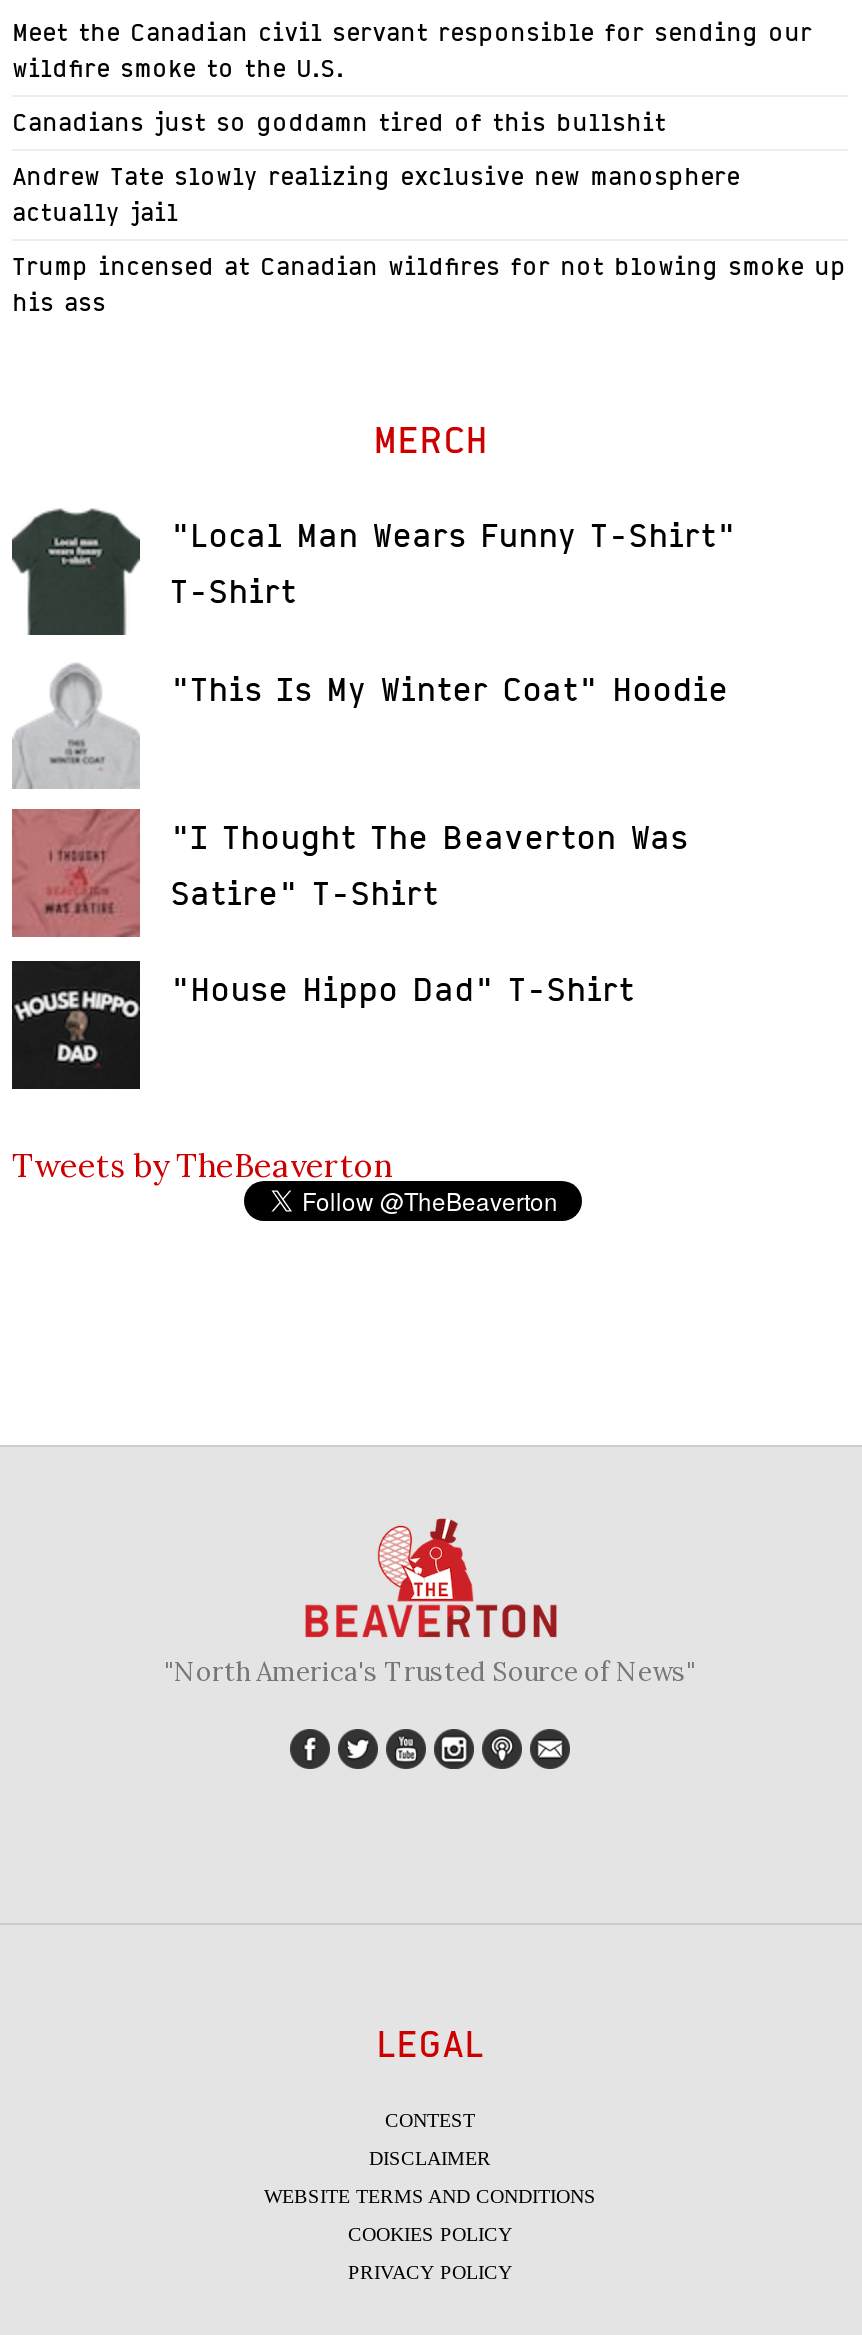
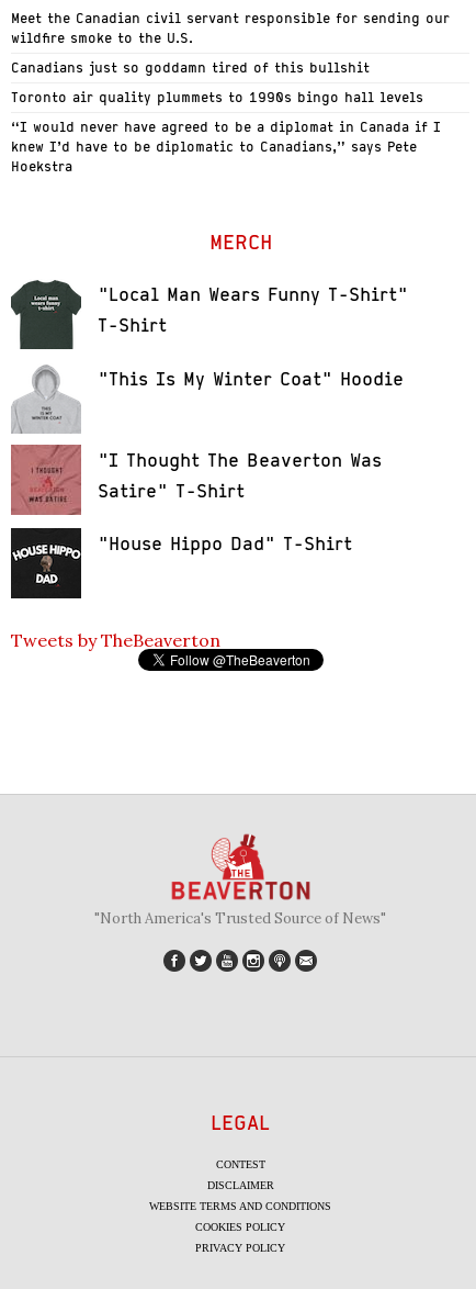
- Andrew Tate slowly realizing exclusive new manosphere
- actually jail
+ Toronto air quality plummets to 1990s bingo hall levels

- Trump incensed at Canadian wildfires for not blowing smoke up
- his ass
+ “I would never have agreed to be a diplomat in Canada if I
+ knew I’d have to be diplomatic to Canadians,” says Pete
+ Hoekstra
